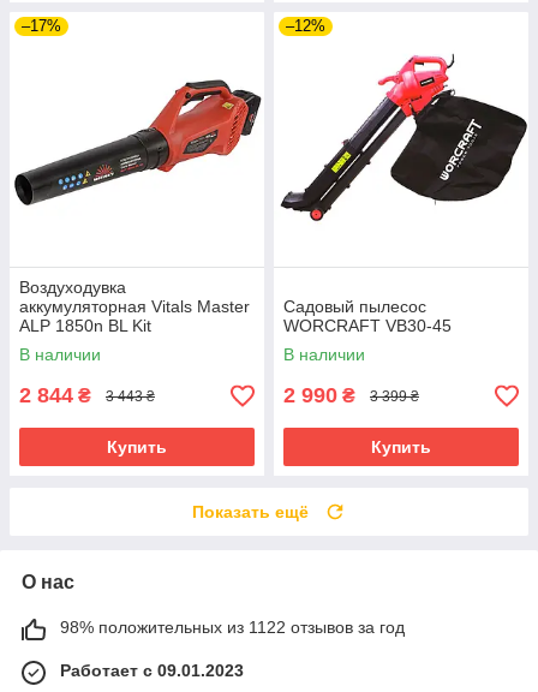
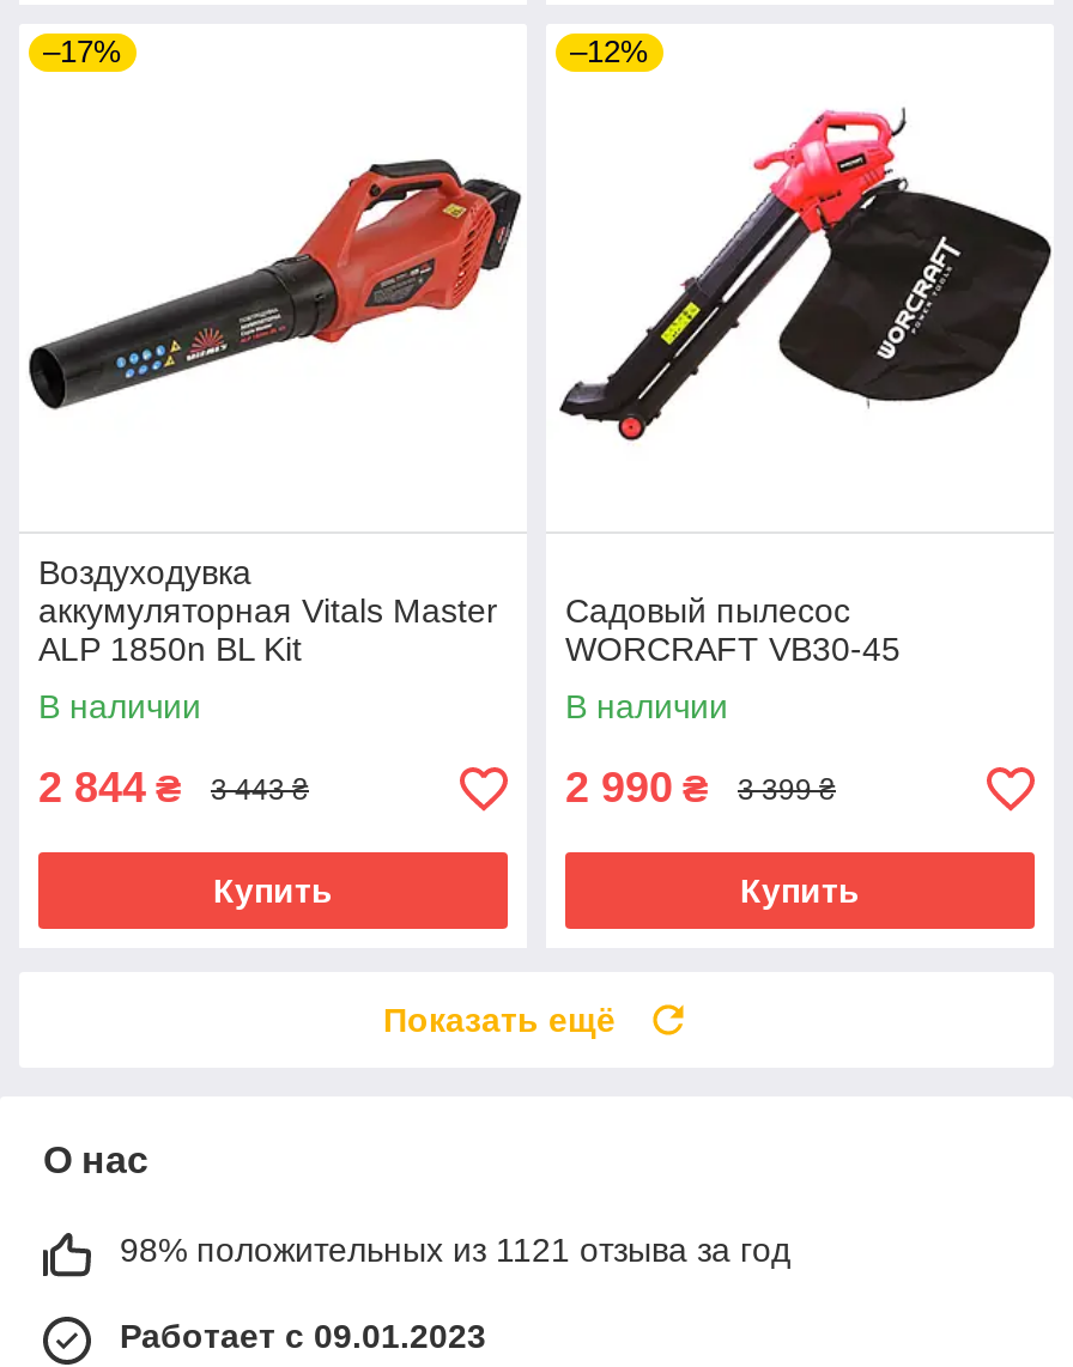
- 98% положительных из 1122 отзывов за год
+ 98% положительных из 1121 отзыва за год
